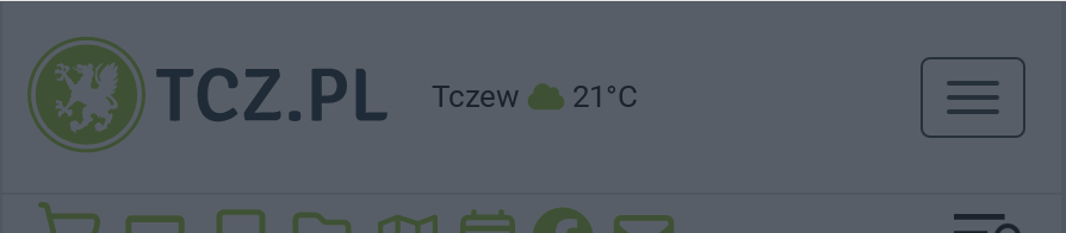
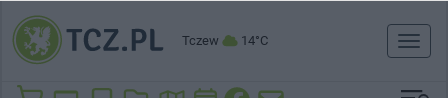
- Tczew 21°C
+ Tczew 14°C
